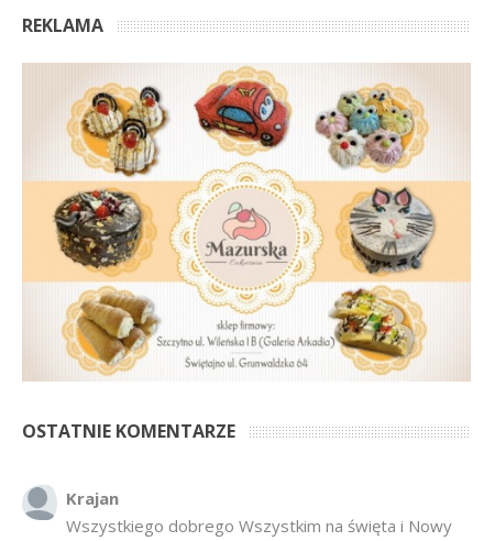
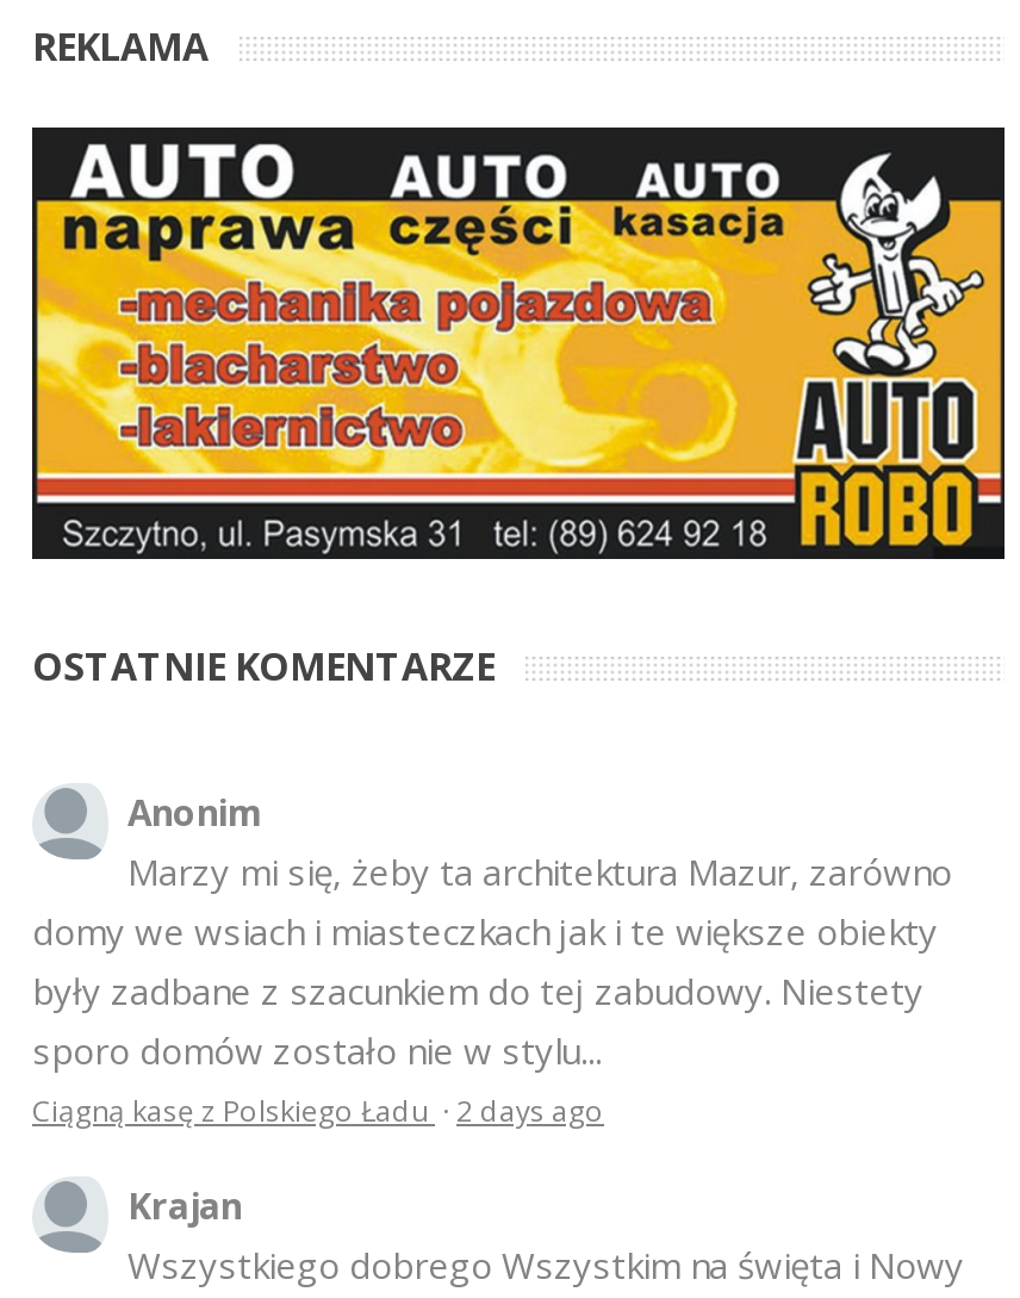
- [image]
+ [image]

moved up: OSTATNIE KOMENTARZE

+ Anonim
+ Marzy mi się, żeby ta architektura Mazur, zarówno
+ domy we wsiach i miasteczkach jak i te większe obiekty
+ były zadbane z szacunkiem do tej zabudowy. Niestety
+ sporo domów zostało nie w stylu...
+ Ciągną kasę z Polskiego Ładu · 2 days ago
